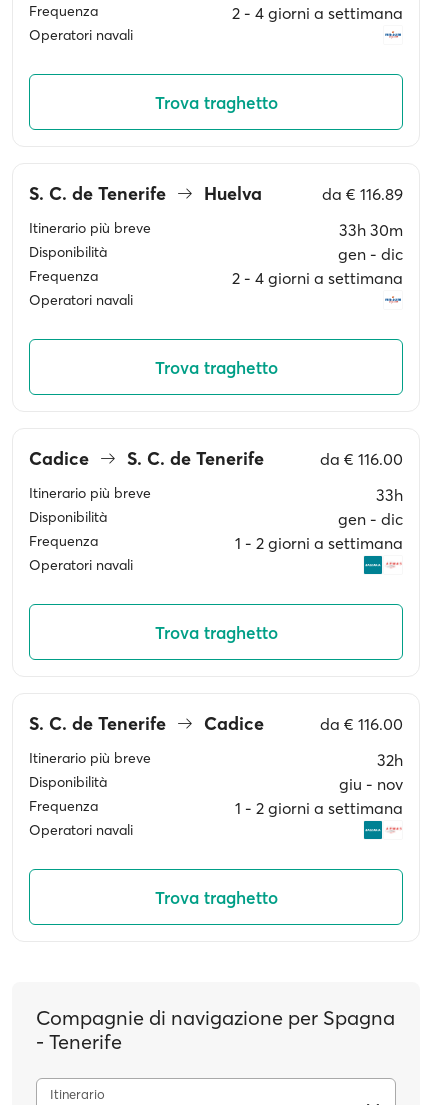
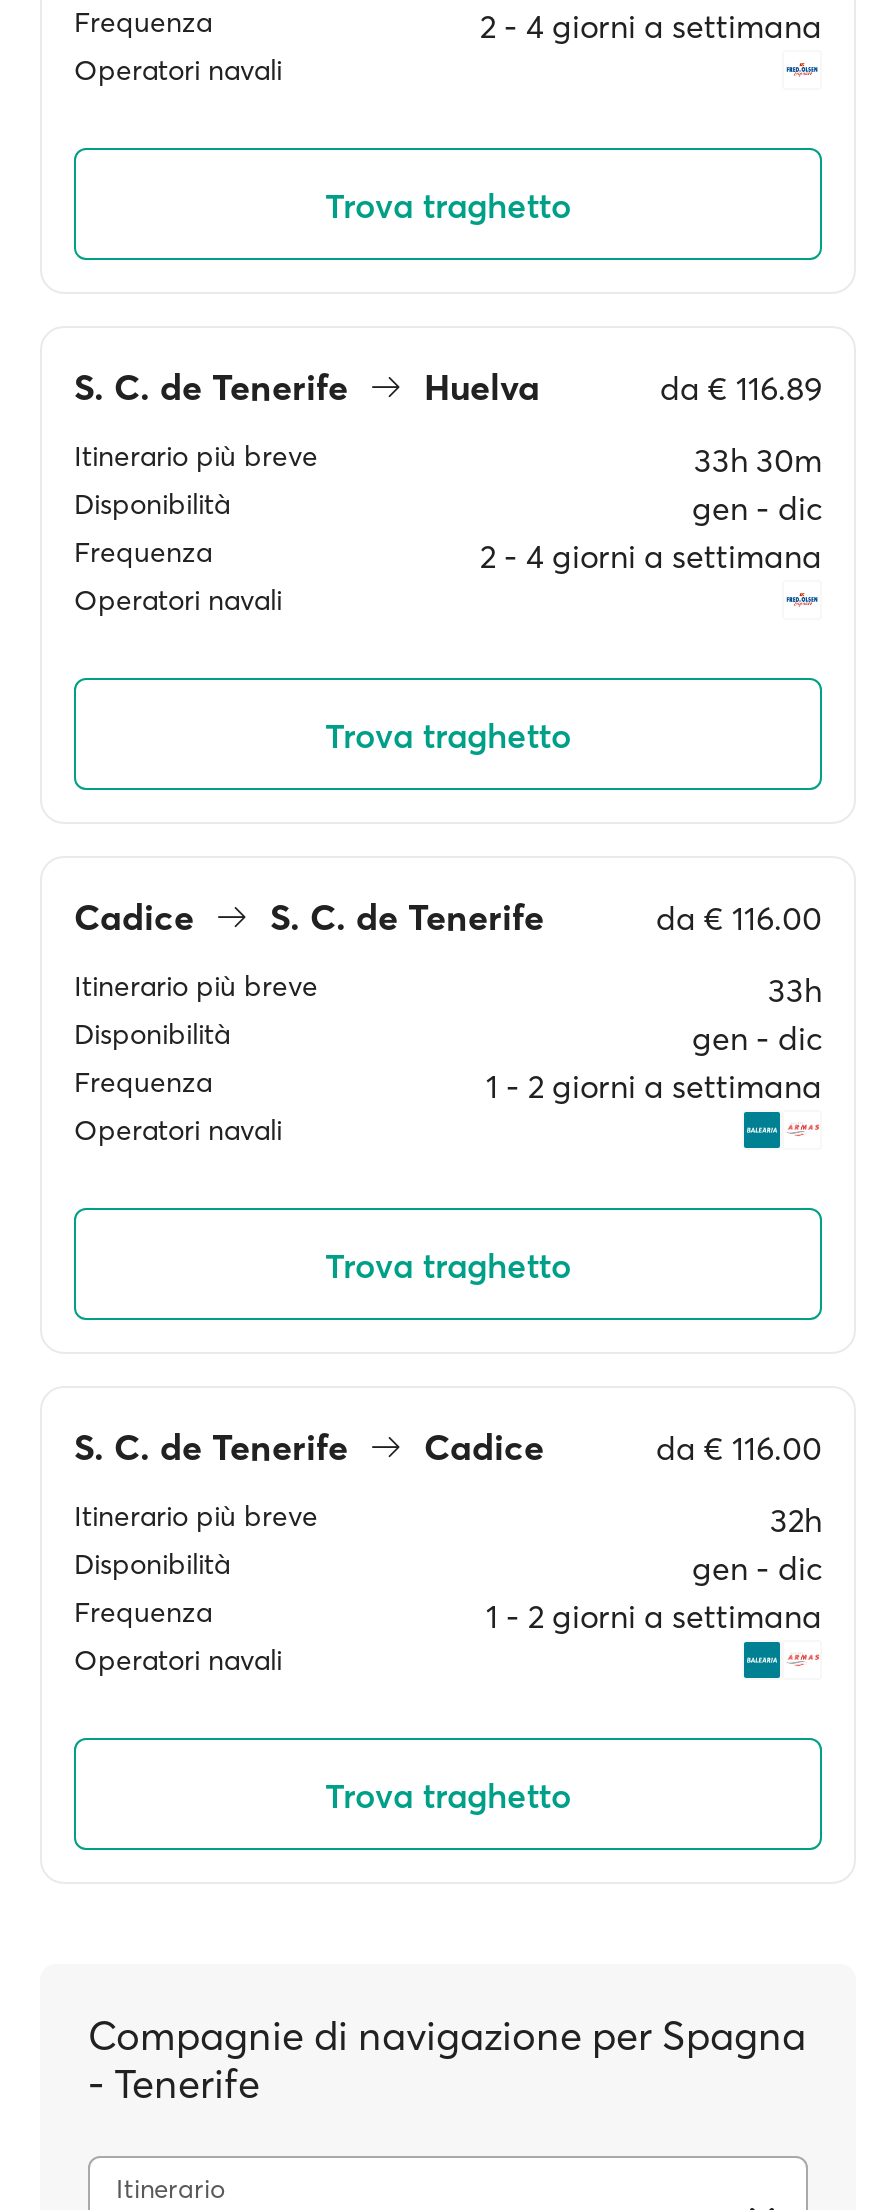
- giu ‐ nov
+ gen ‐ dic
